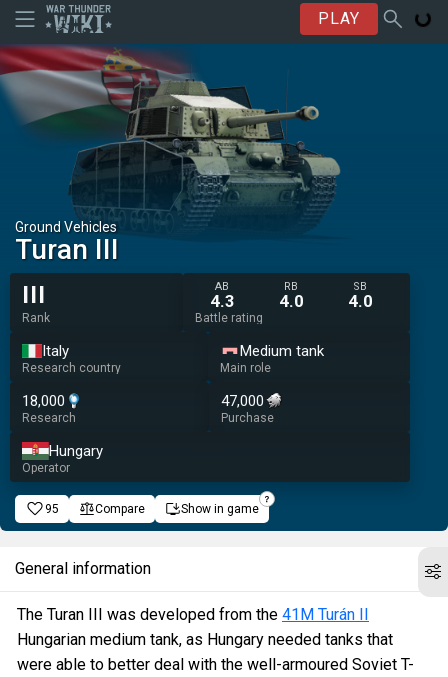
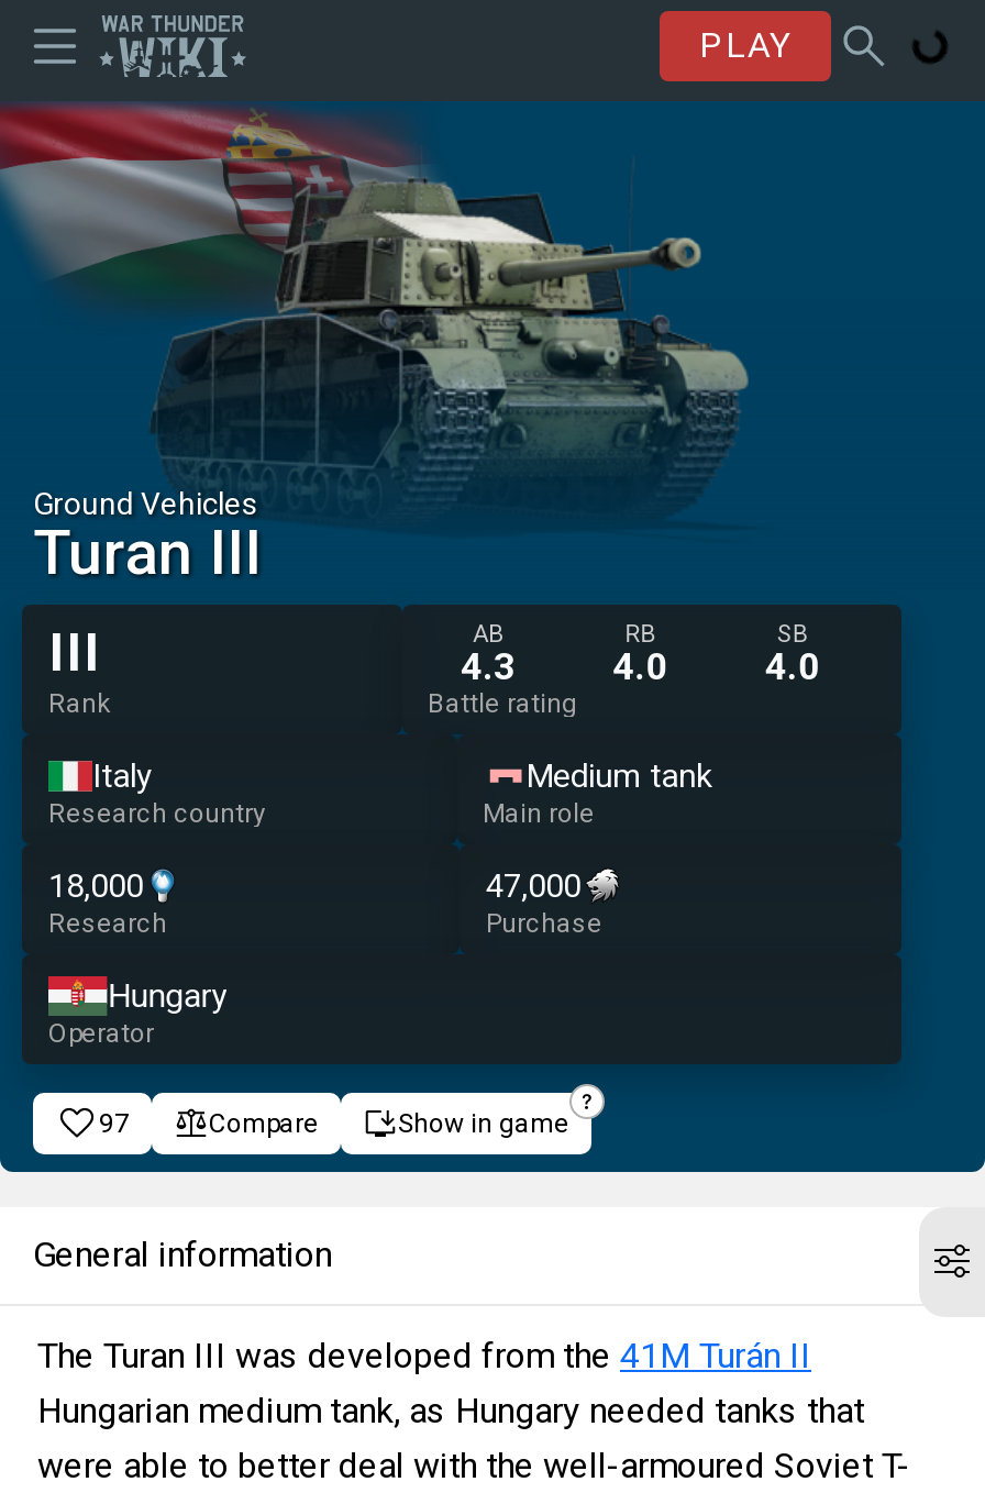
- 95
+ 97
